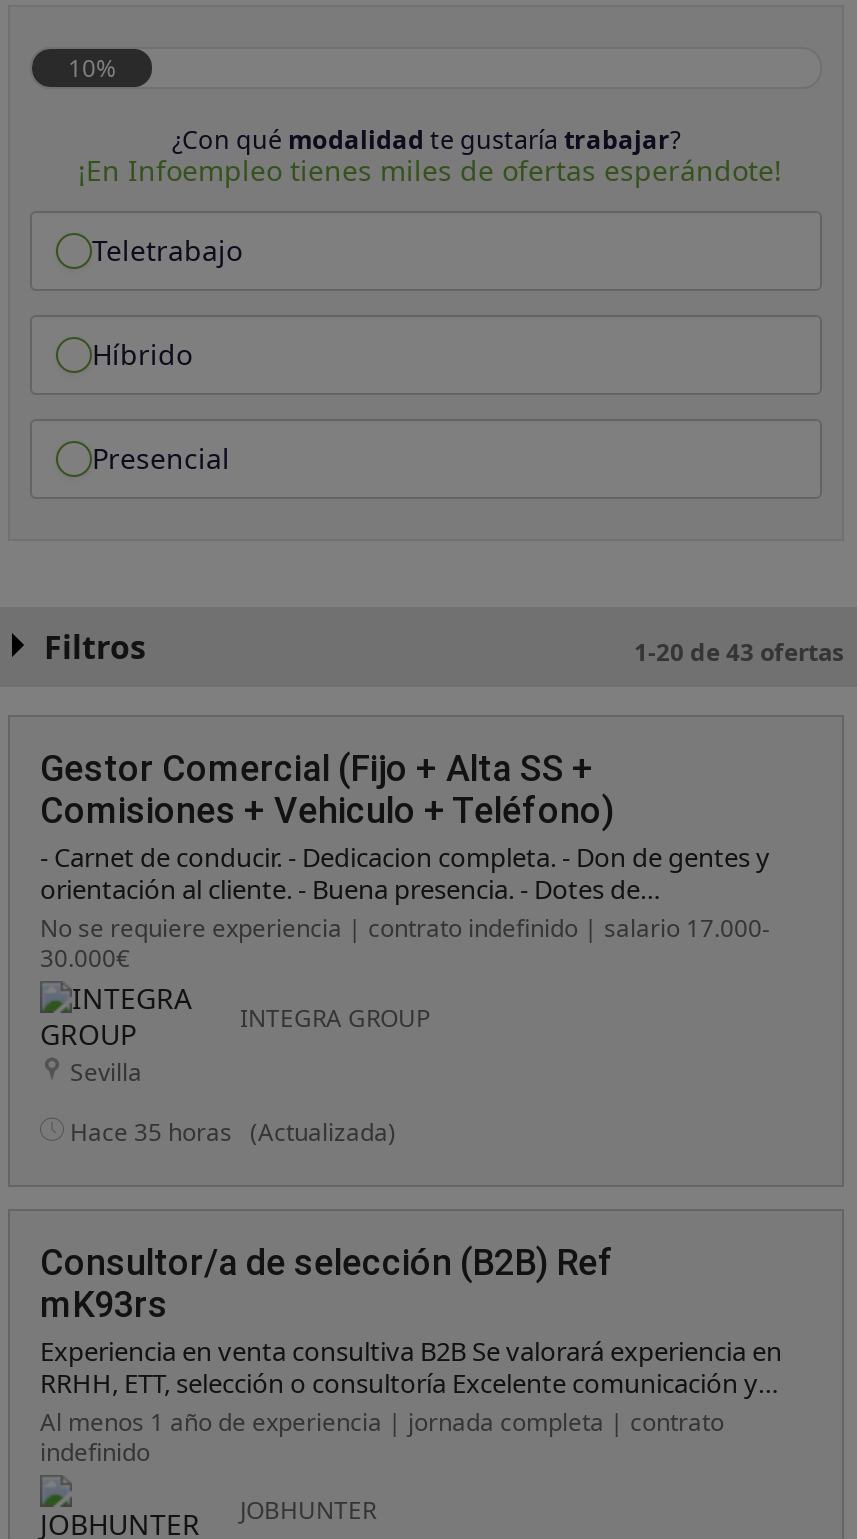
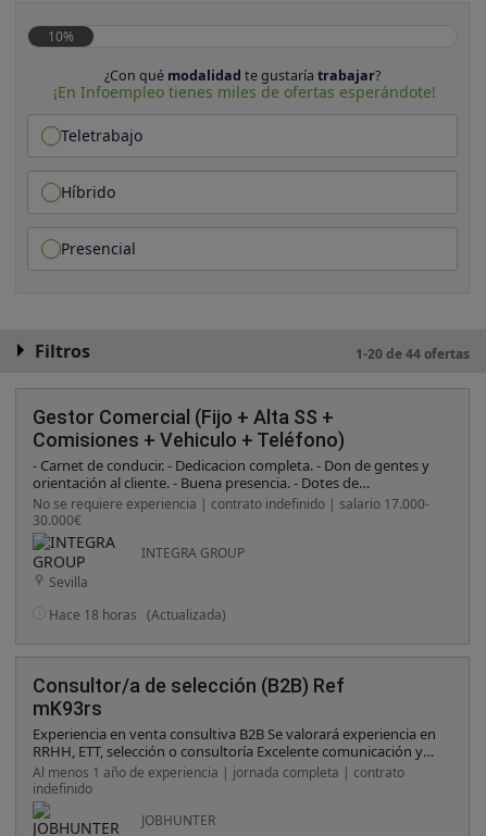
- 1-20 de 43 ofertas
+ 1-20 de 44 ofertas

- Hace 35 horas (Actualizada)
+ Hace 18 horas (Actualizada)
